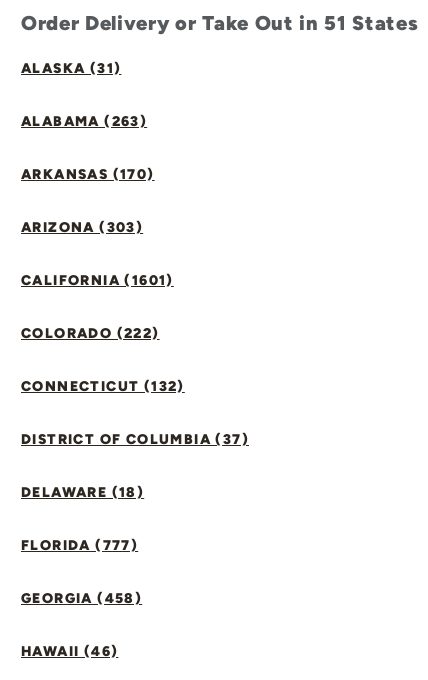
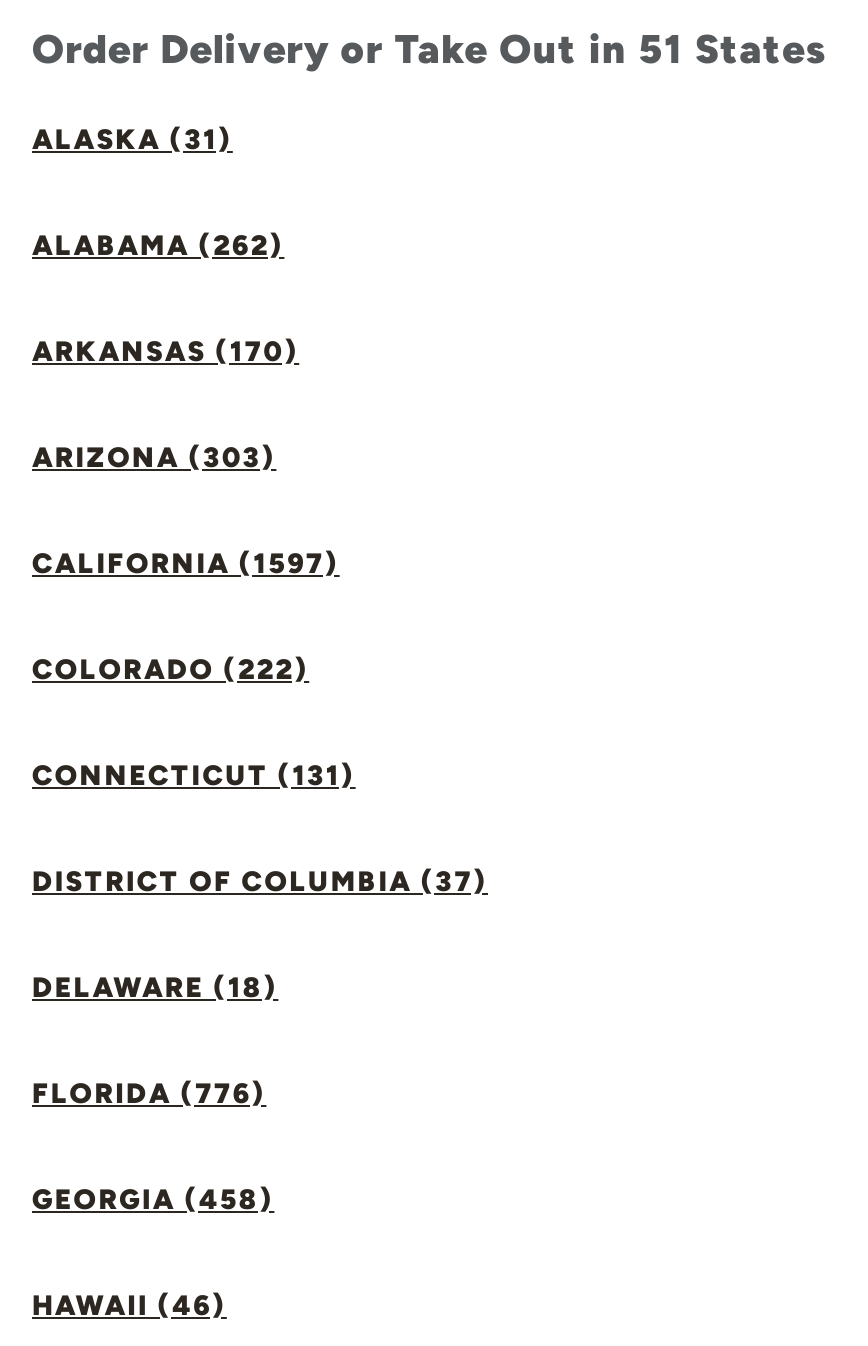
- ALABAMA (263)
+ ALABAMA (262)

- CALIFORNIA (1601)
+ CALIFORNIA (1597)

- CONNECTICUT (132)
+ CONNECTICUT (131)

- FLORIDA (777)
+ FLORIDA (776)
